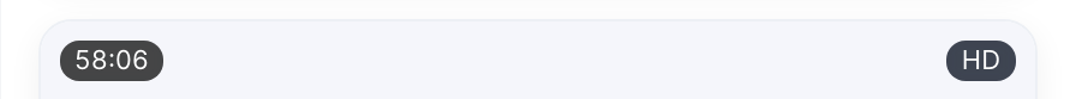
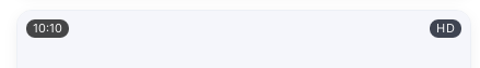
- 58:06
+ 10:10
